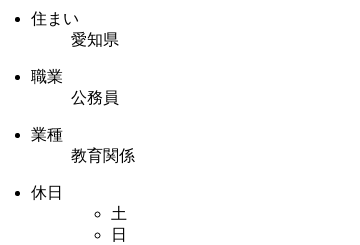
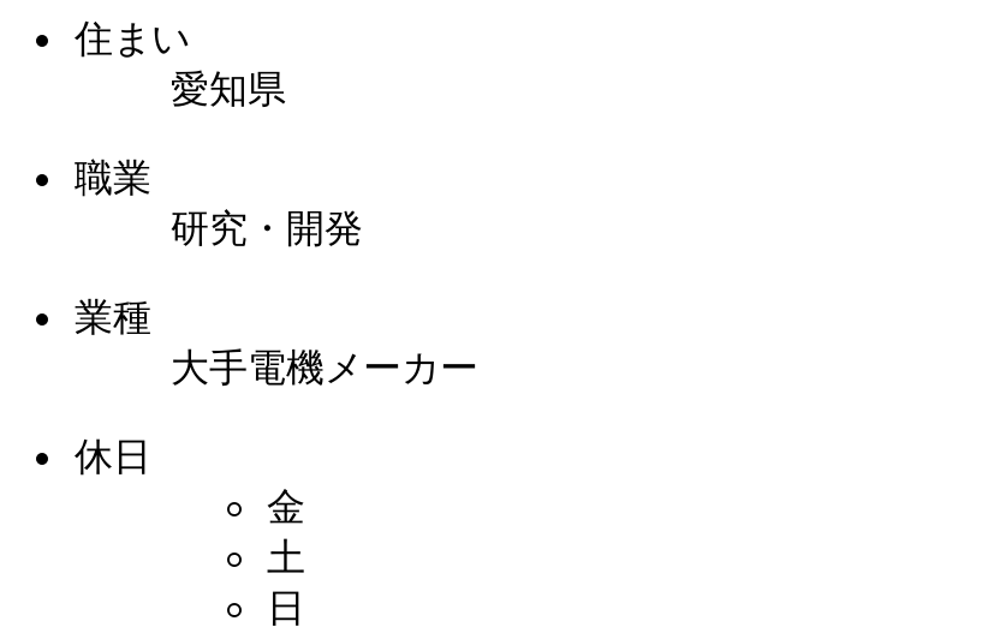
- 公務員
+ 研究・開発

- 教育関係
+ 大手電機メーカー

+ 金
